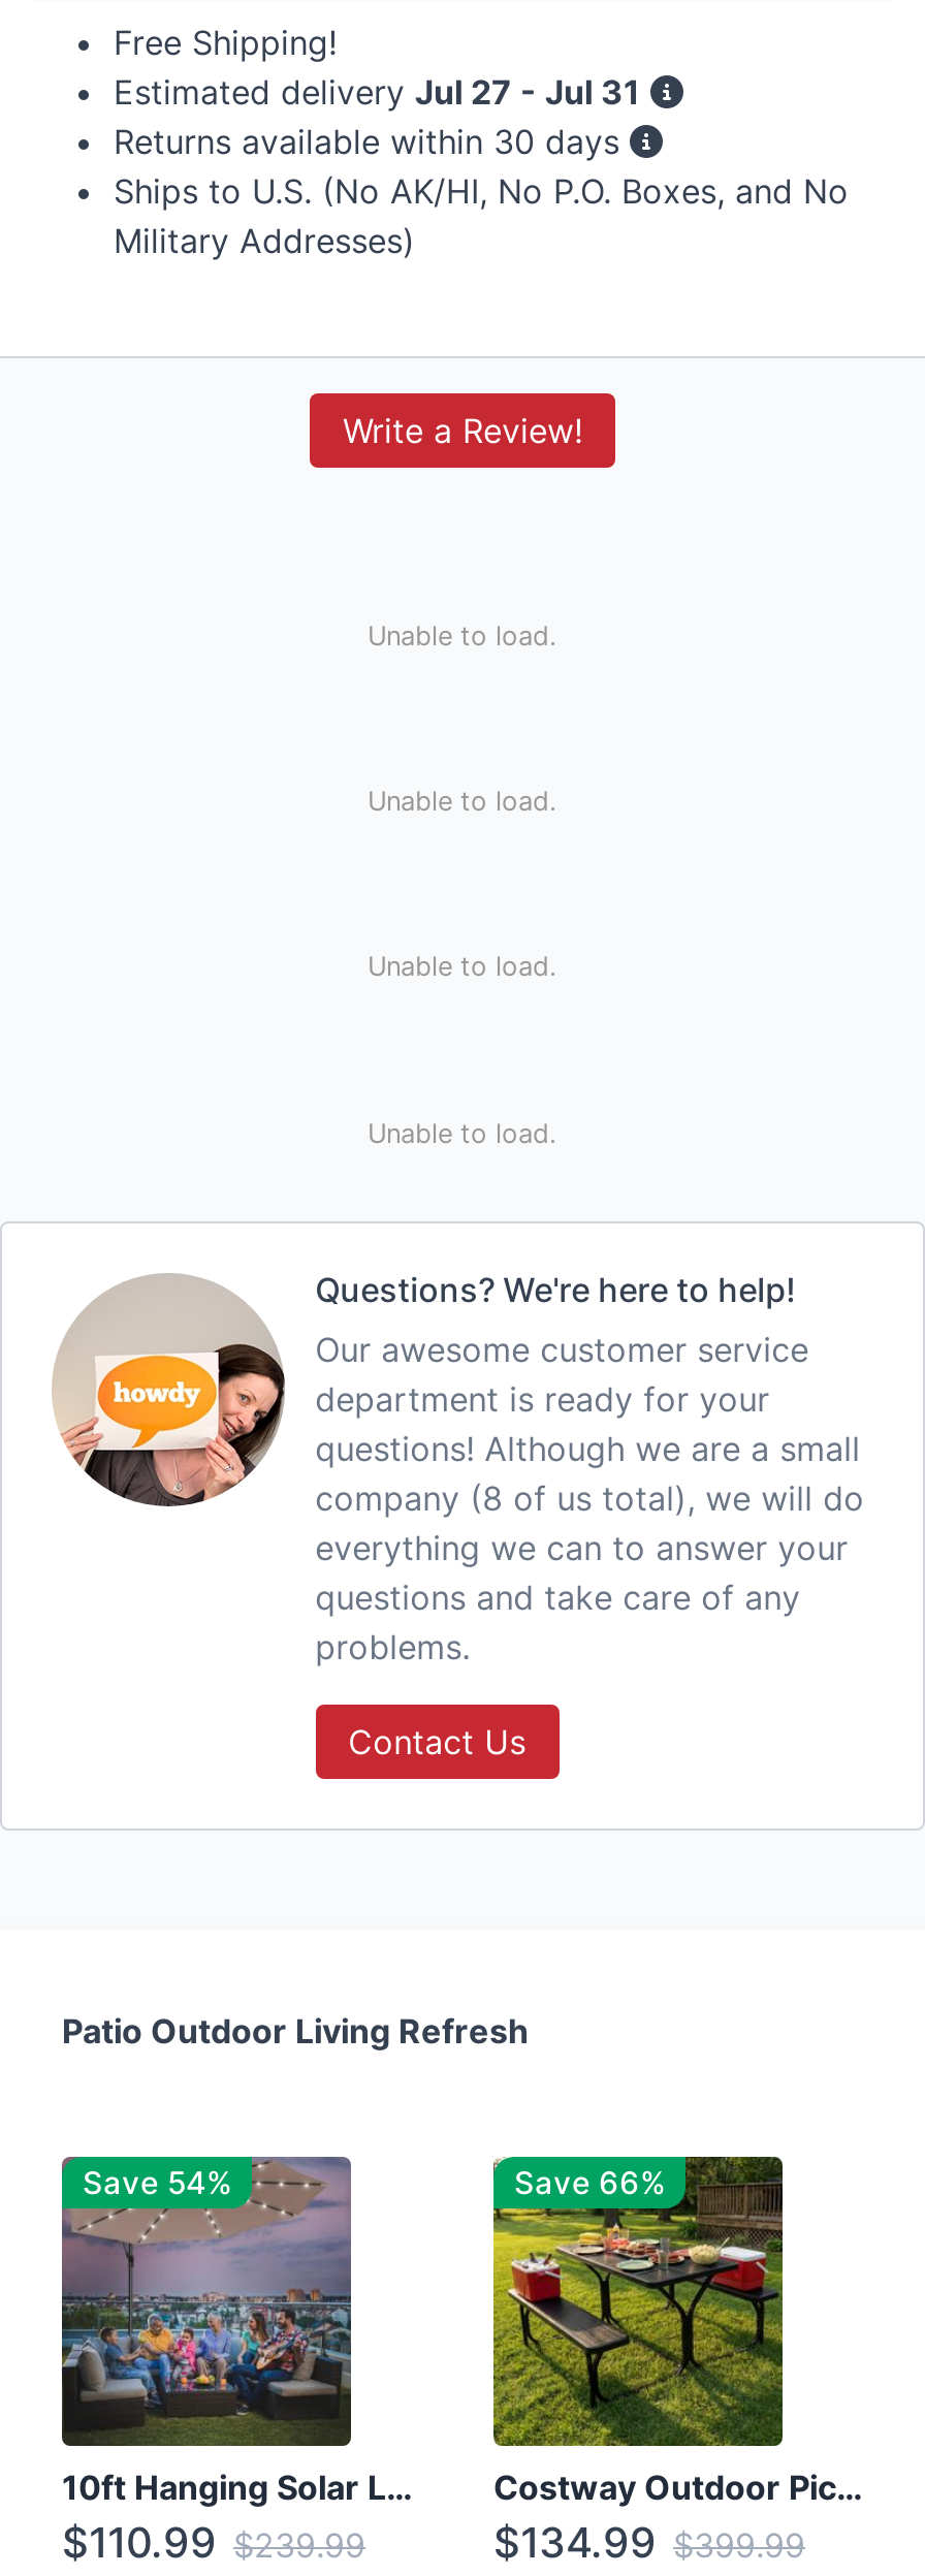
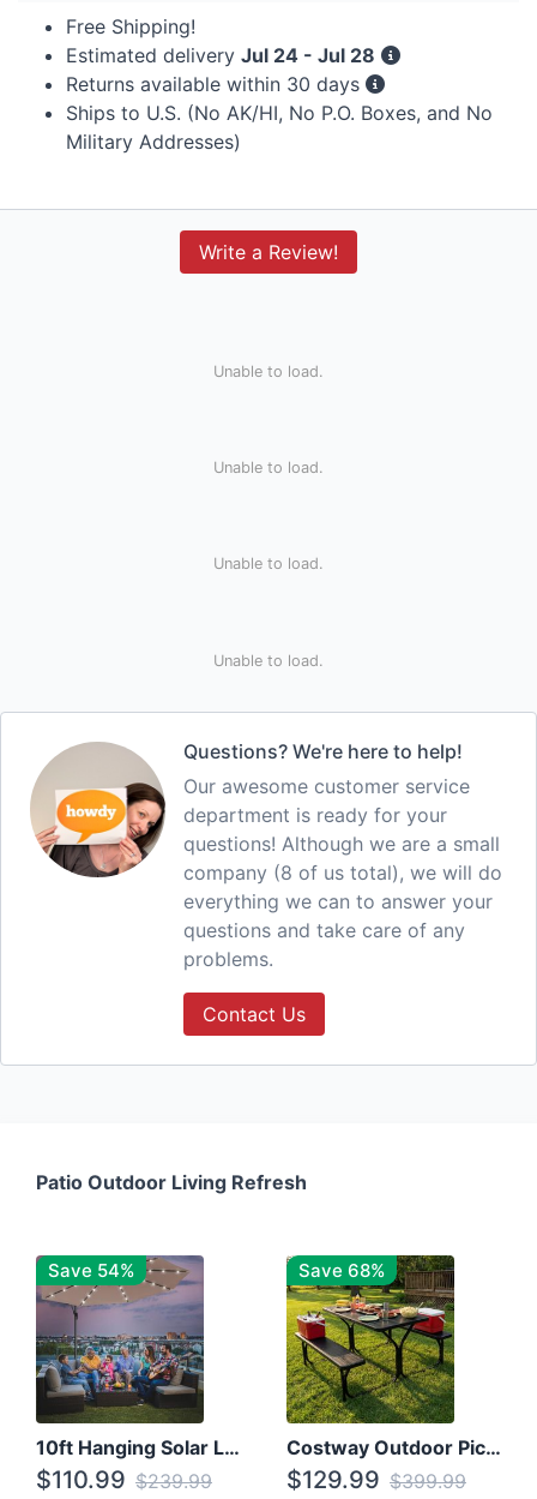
- Estimated delivery Jul 27 - Jul 31
+ Estimated delivery Jul 24 - Jul 28

- Save 66%
+ Save 68%

- $134.99 $399.99
+ $129.99 $399.99
